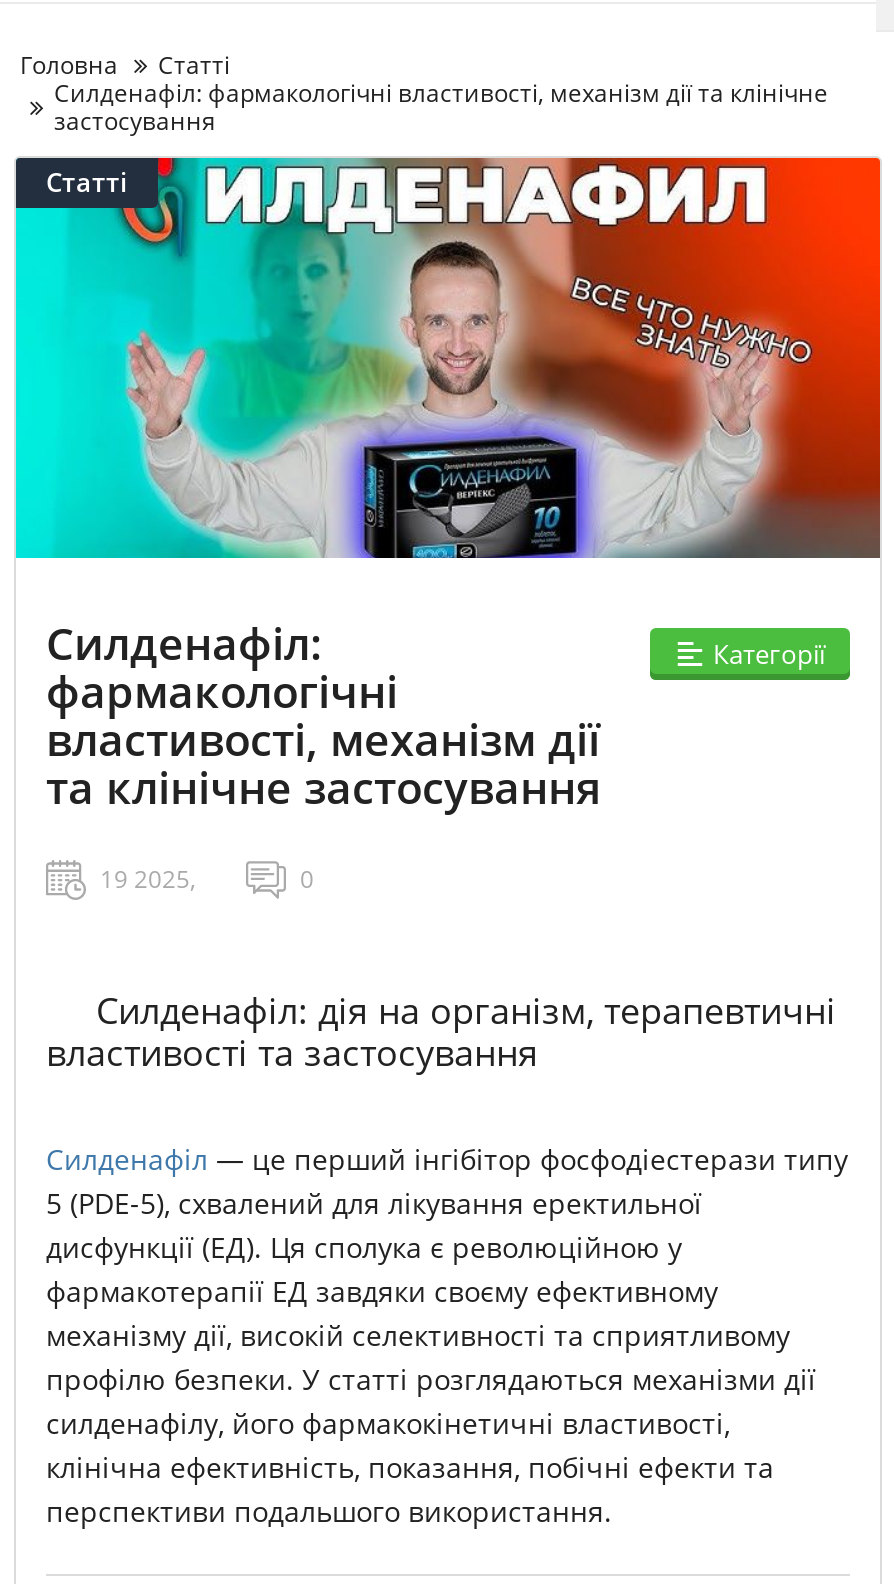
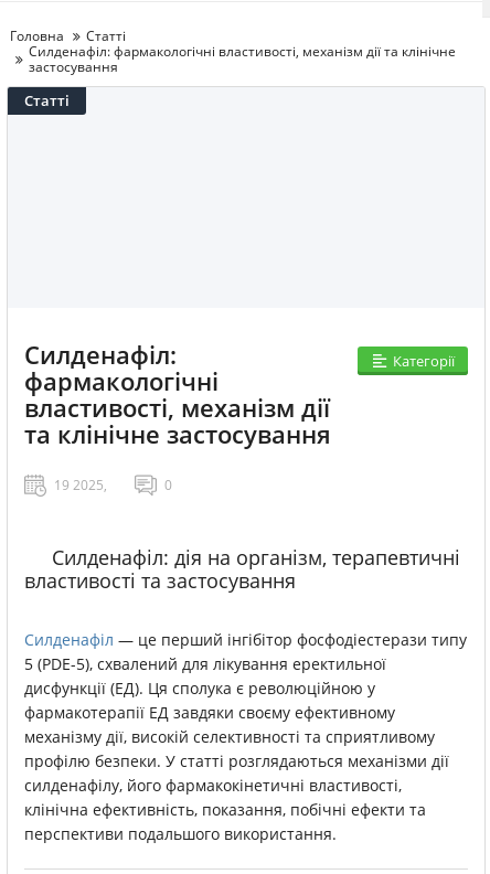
- [image]
